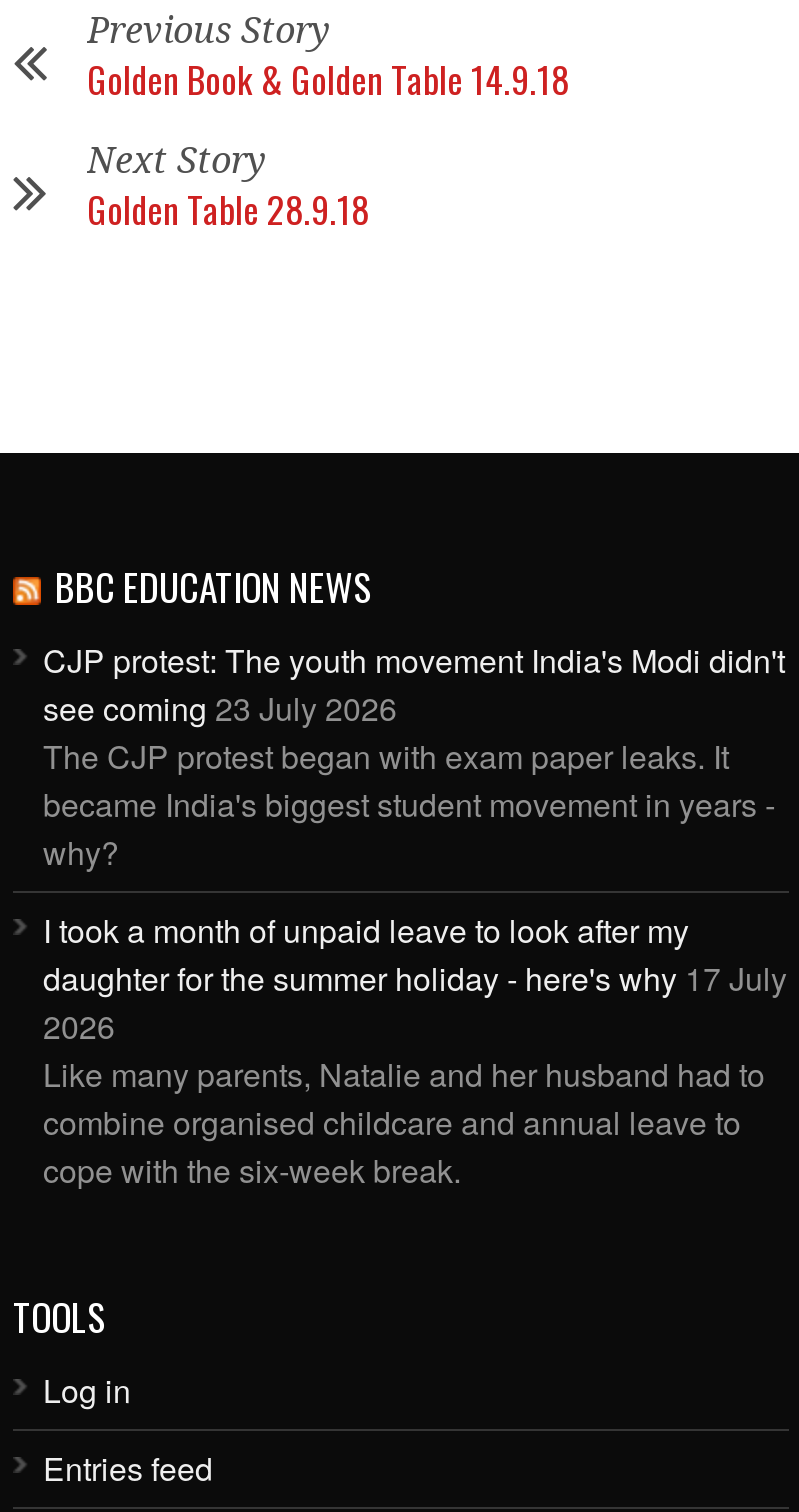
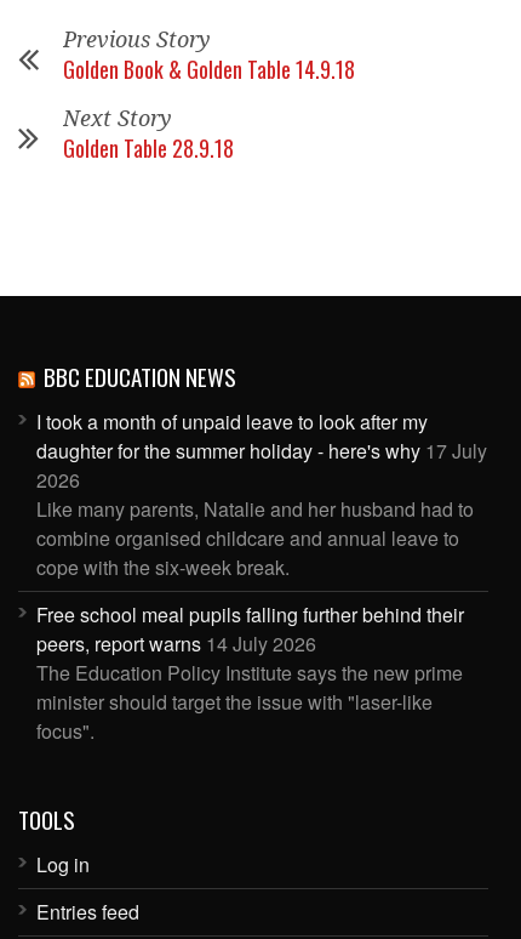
- CJP protest: The youth movement India's Modi didn't
- see coming 23 July 2026
- The CJP protest began with exam paper leaks. It
- became India's biggest student movement in years -
- why?

moved up: I took a month of unpaid leave to look after my | daughter for the summer holiday - here's why 17 July | 2026 | Like many parents, Natalie and her husband had to | combine organised childcare and annual leave to | cope with the six-week break.

+ Free school meal pupils falling further behind their
+ peers, report warns 14 July 2026
+ The Education Policy Institute says the new prime
+ minister should target the issue with "laser-like
+ focus".
